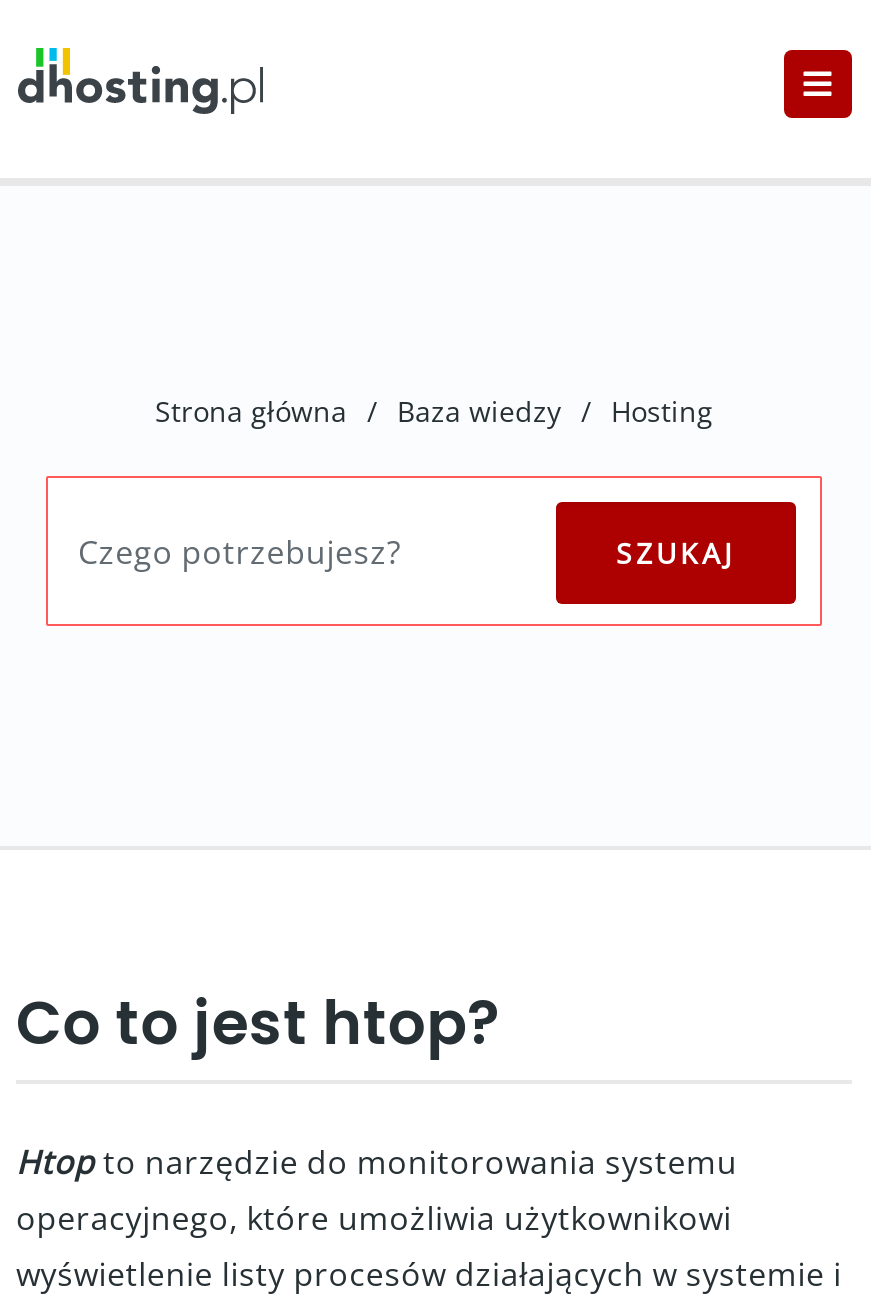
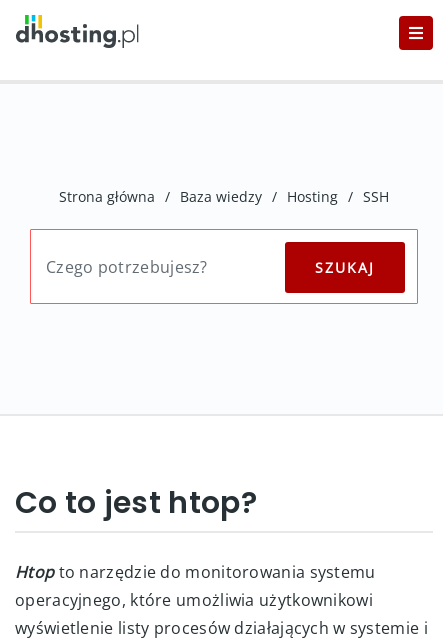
- Strona główna / Baza wiedzy / Hosting
+ Strona główna / Baza wiedzy / Hosting / SSH
